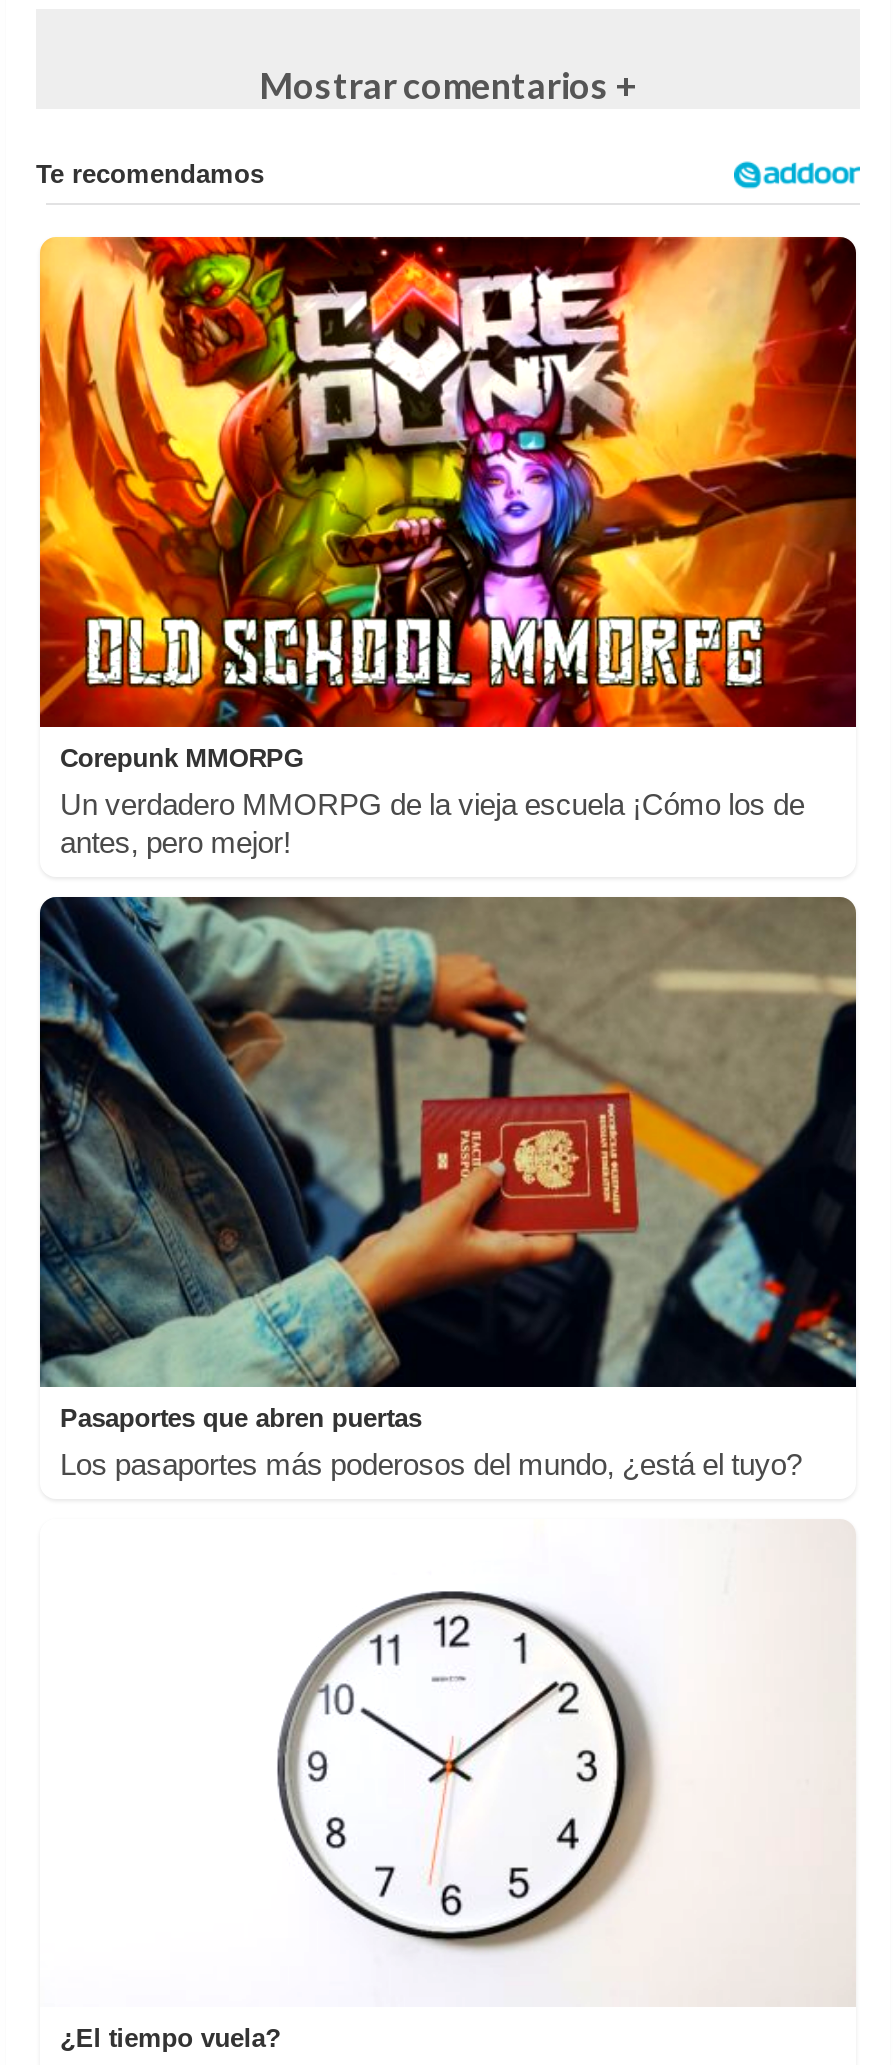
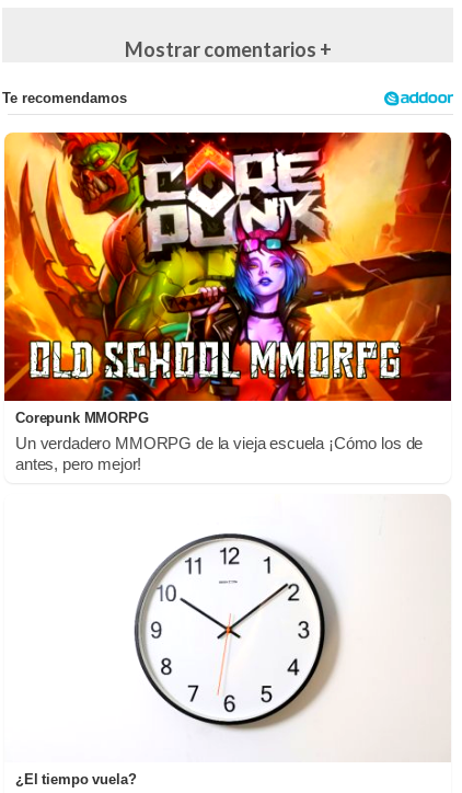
- [image]
- Pasaportes que abren puertas
- Los pasaportes más poderosos del mundo, ¿está el tuyo?
